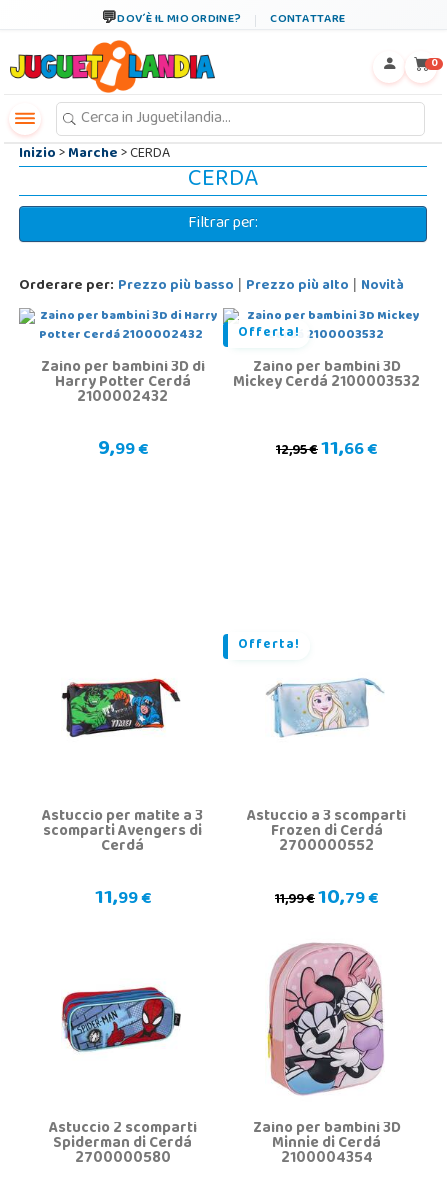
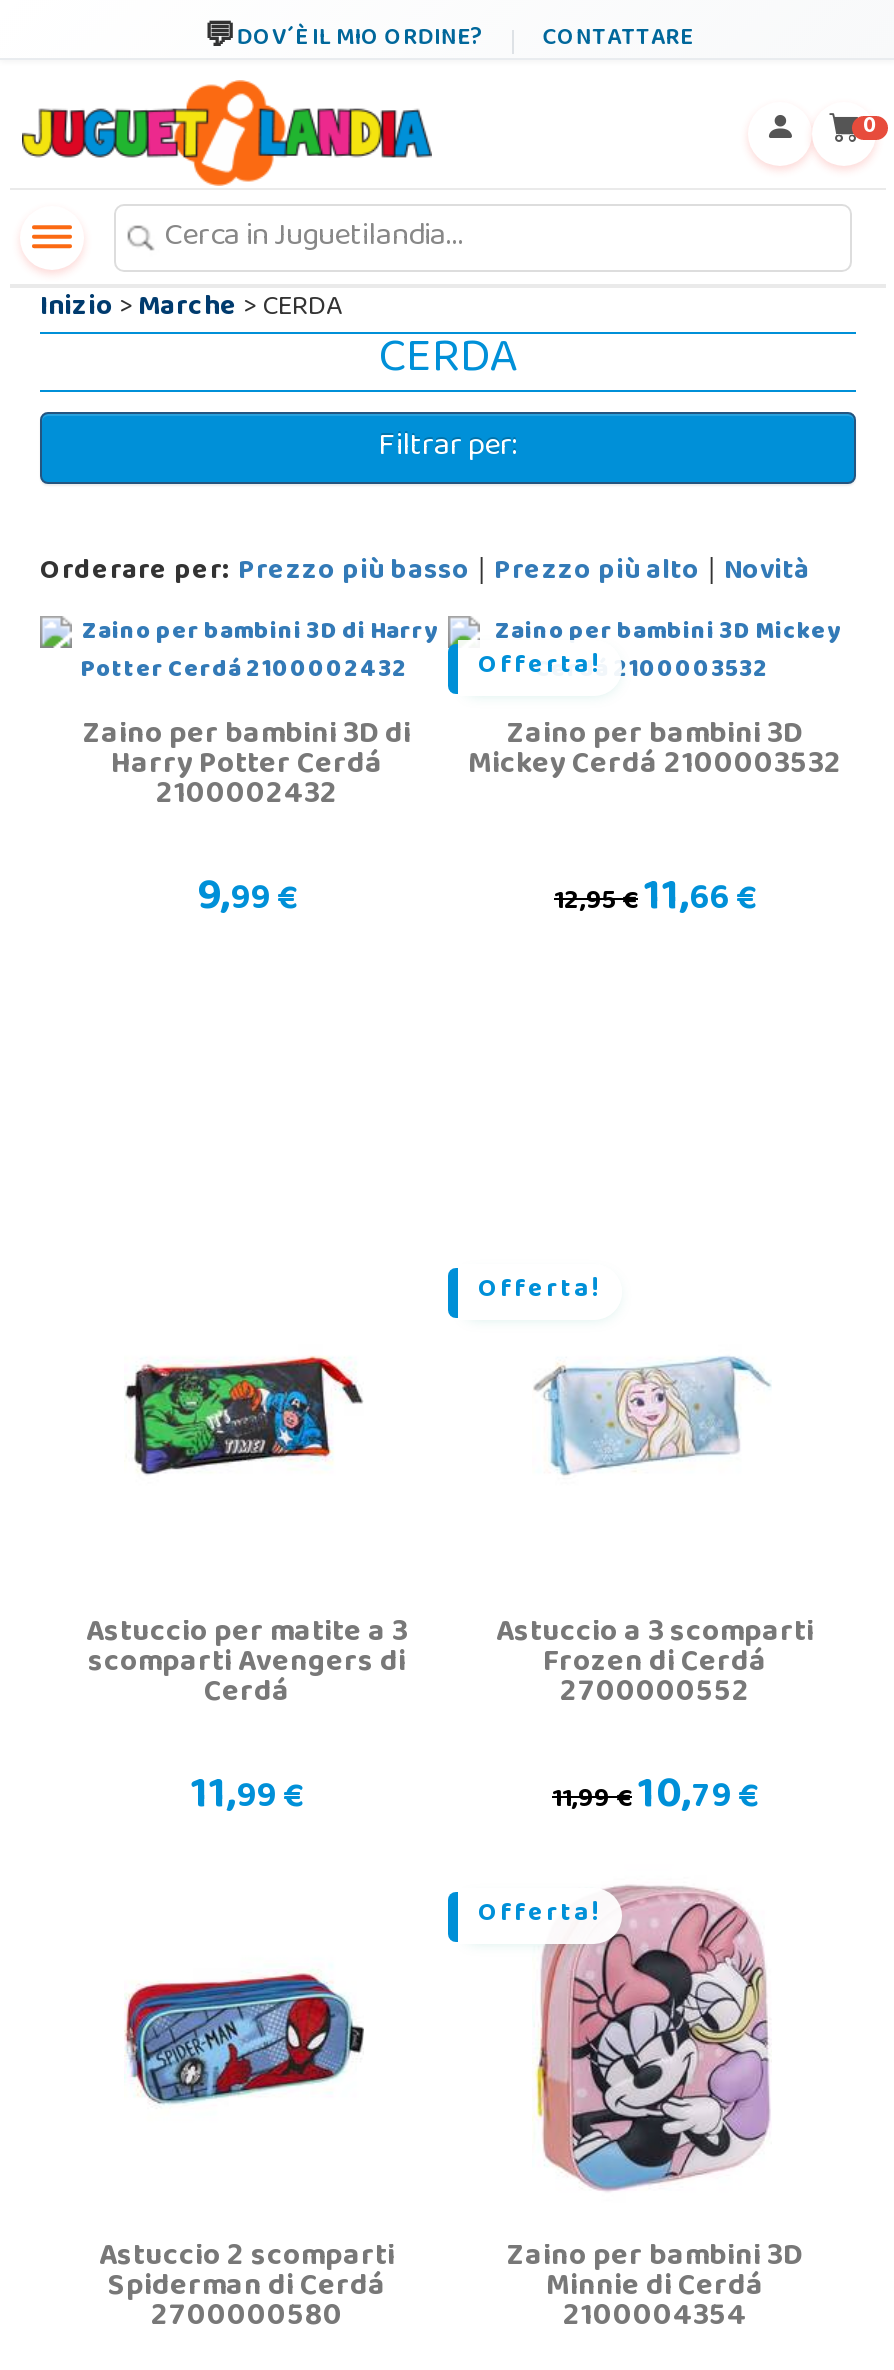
+ Offerta!
